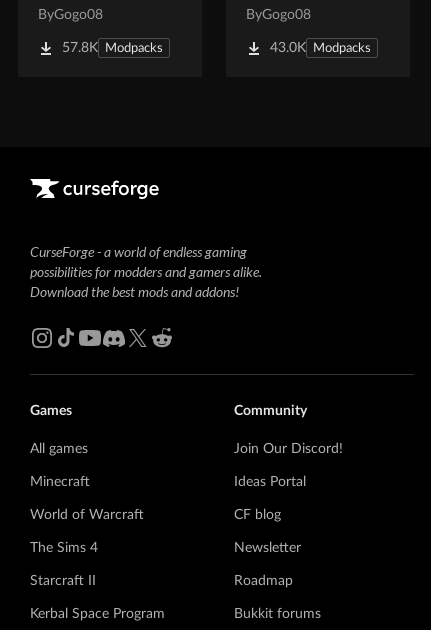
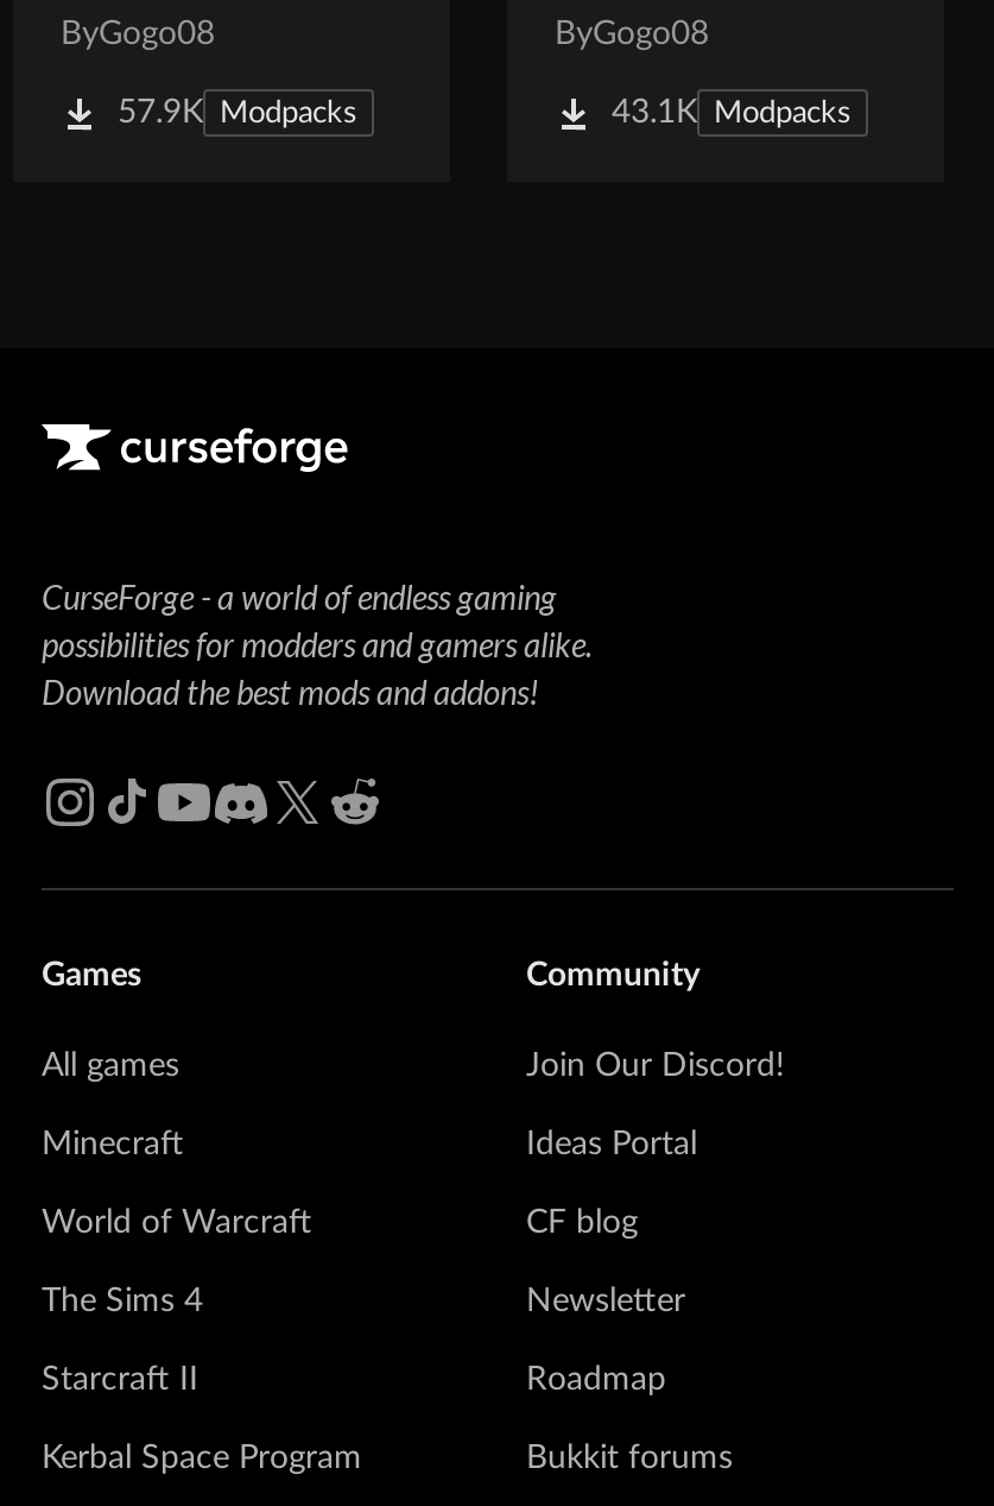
- 57.8K Modpacks
+ 57.9K Modpacks

- 43.0K Modpacks
+ 43.1K Modpacks
